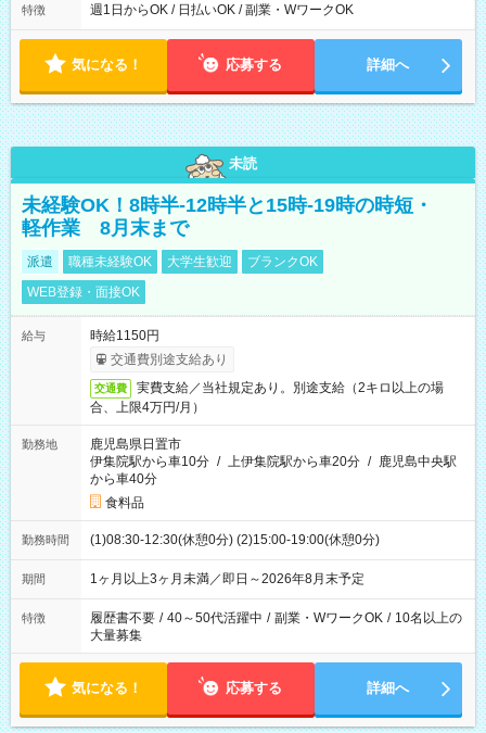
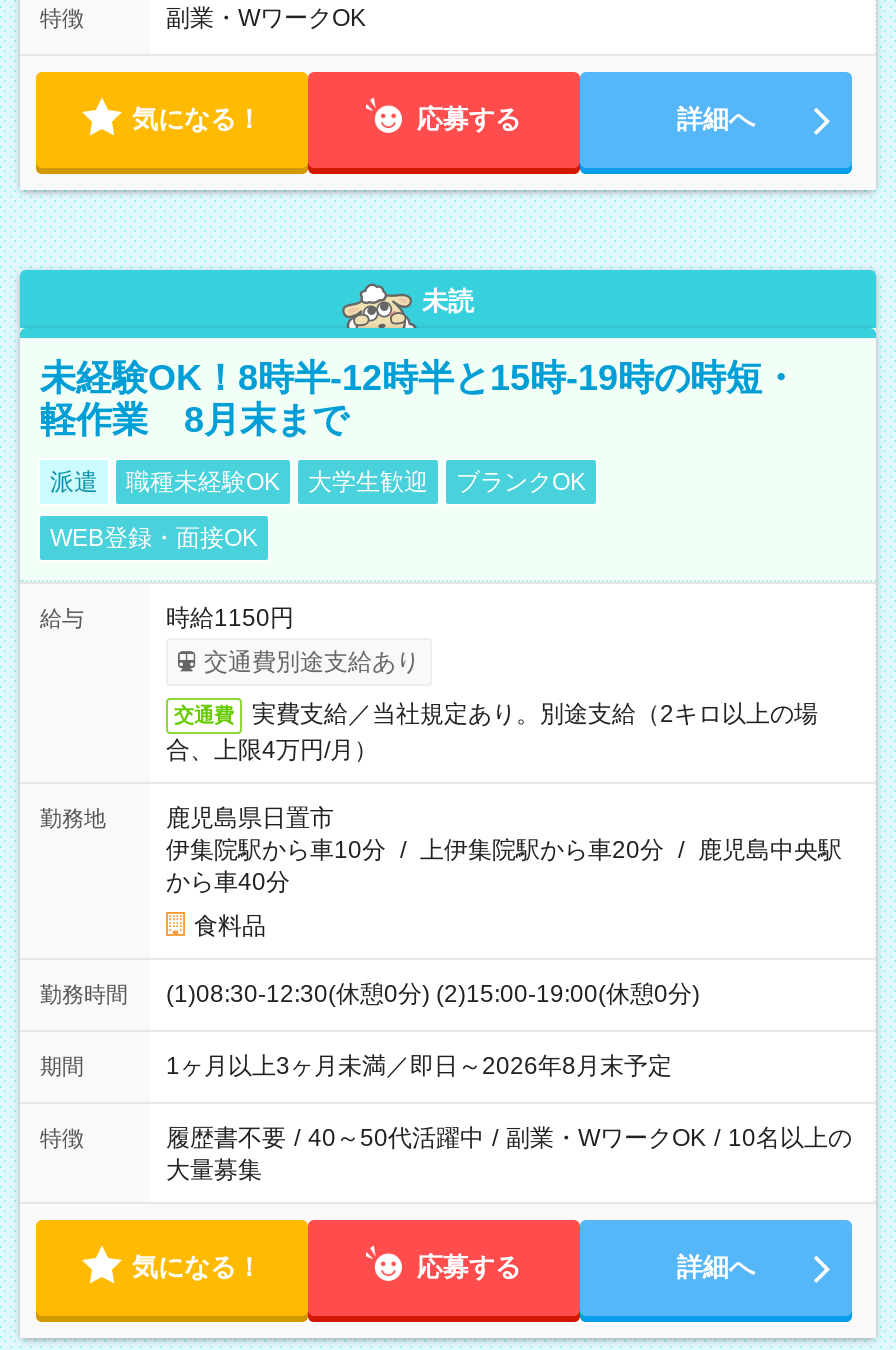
- 週1日からOK / 日払いOK / 副業・WワークOK
+ 副業・WワークOK
